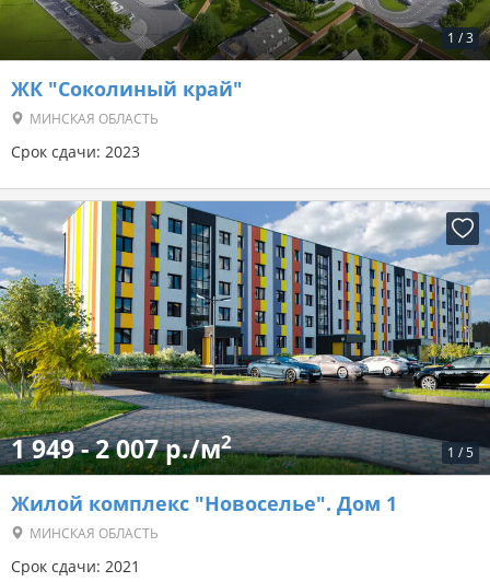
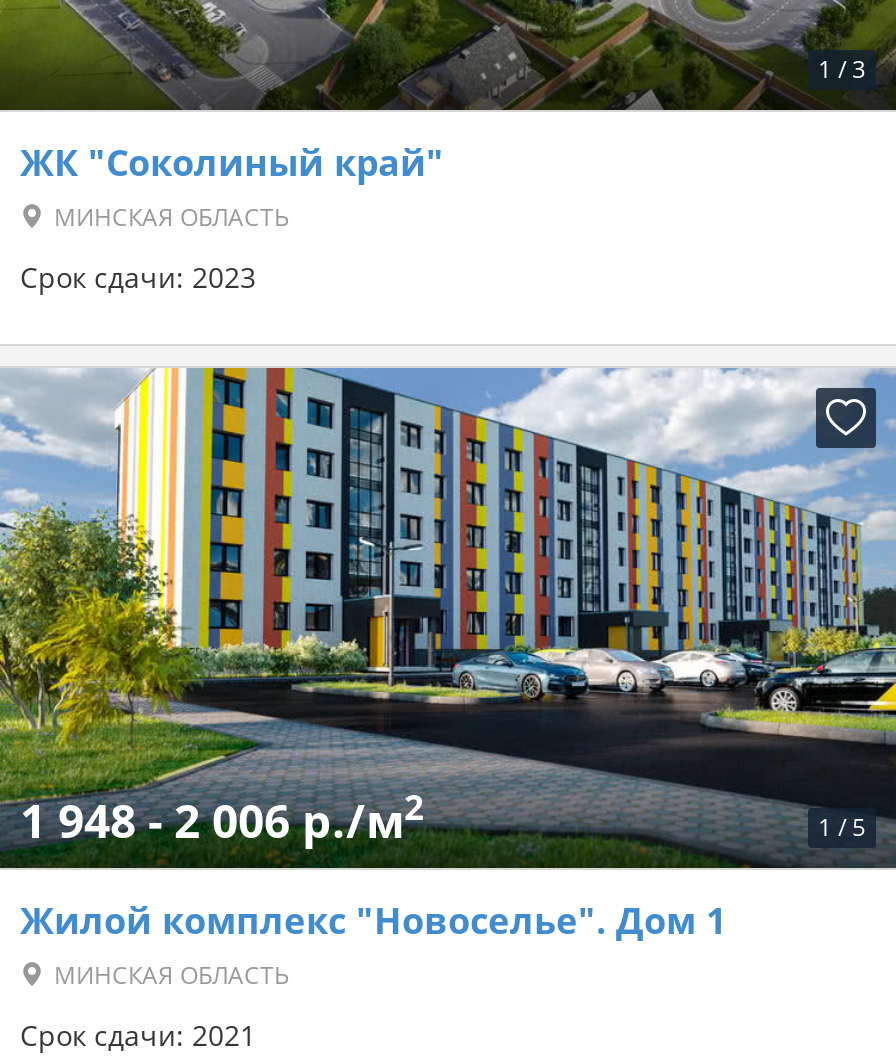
- 1 949 - 2 007 р./м2
+ 1 948 - 2 006 р./м2
